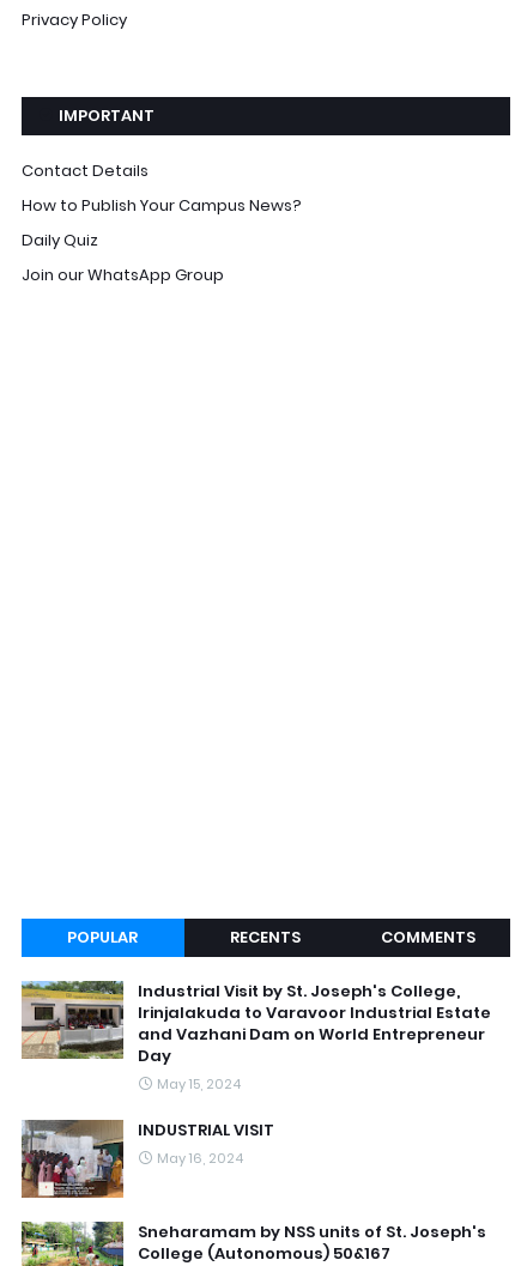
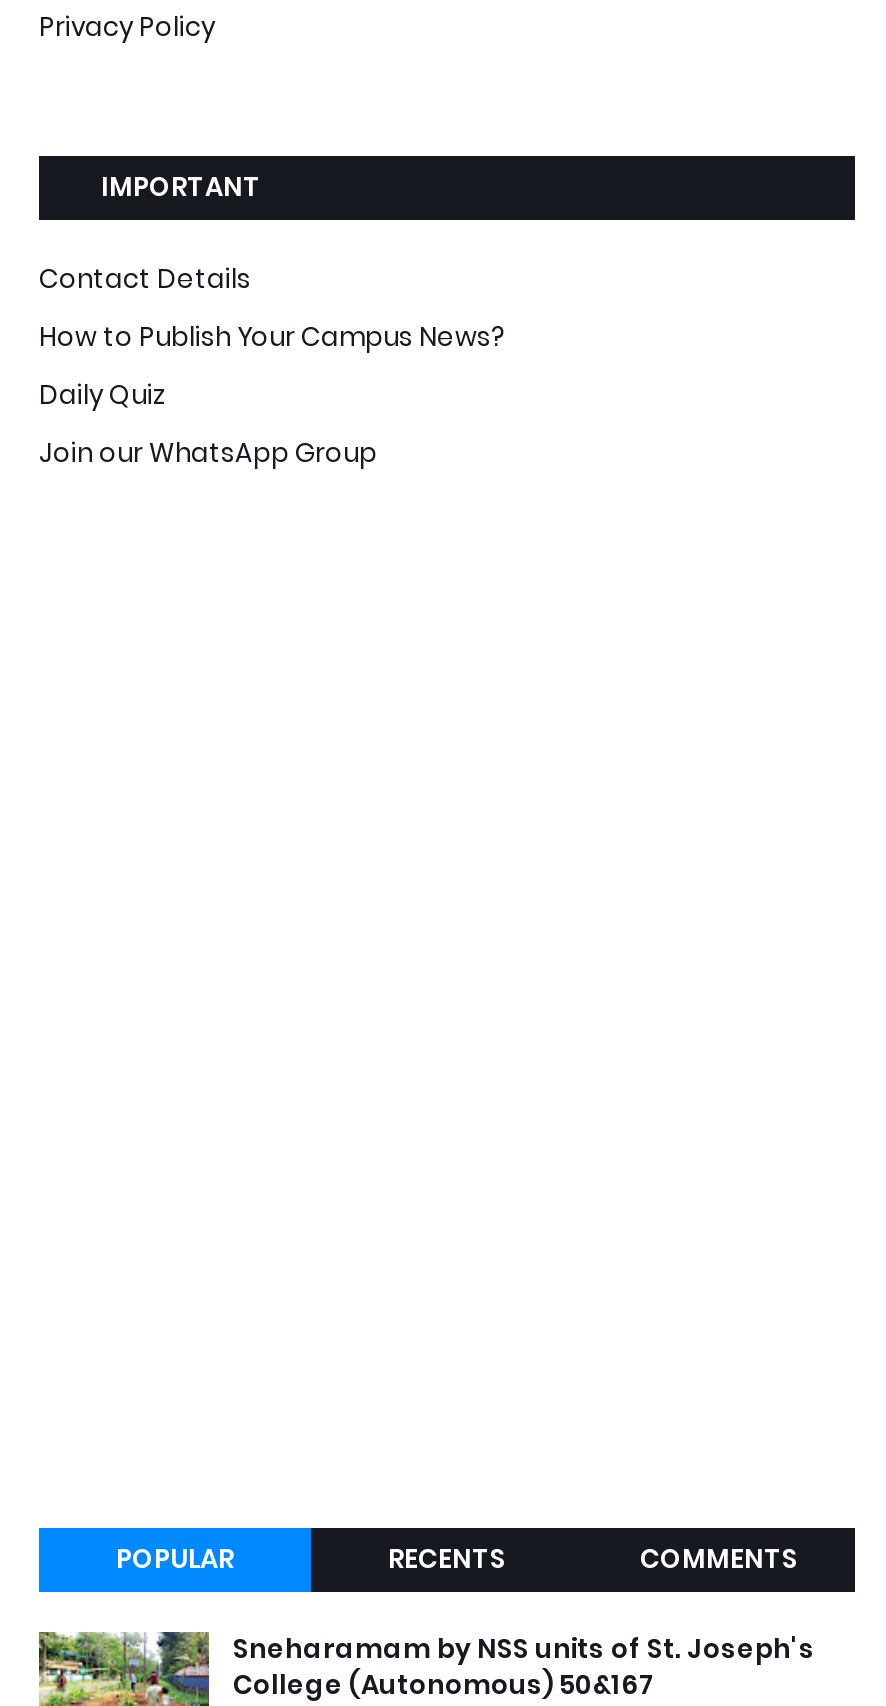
- [image]
- Industrial Visit by St. Joseph's College,
- Irinjalakuda to Varavoor Industrial Estate
- and Vazhani Dam on World Entrepreneur
- Day
- May 15, 2024
- INDUSTRIAL VISIT
- May 16, 2024

- [image]
